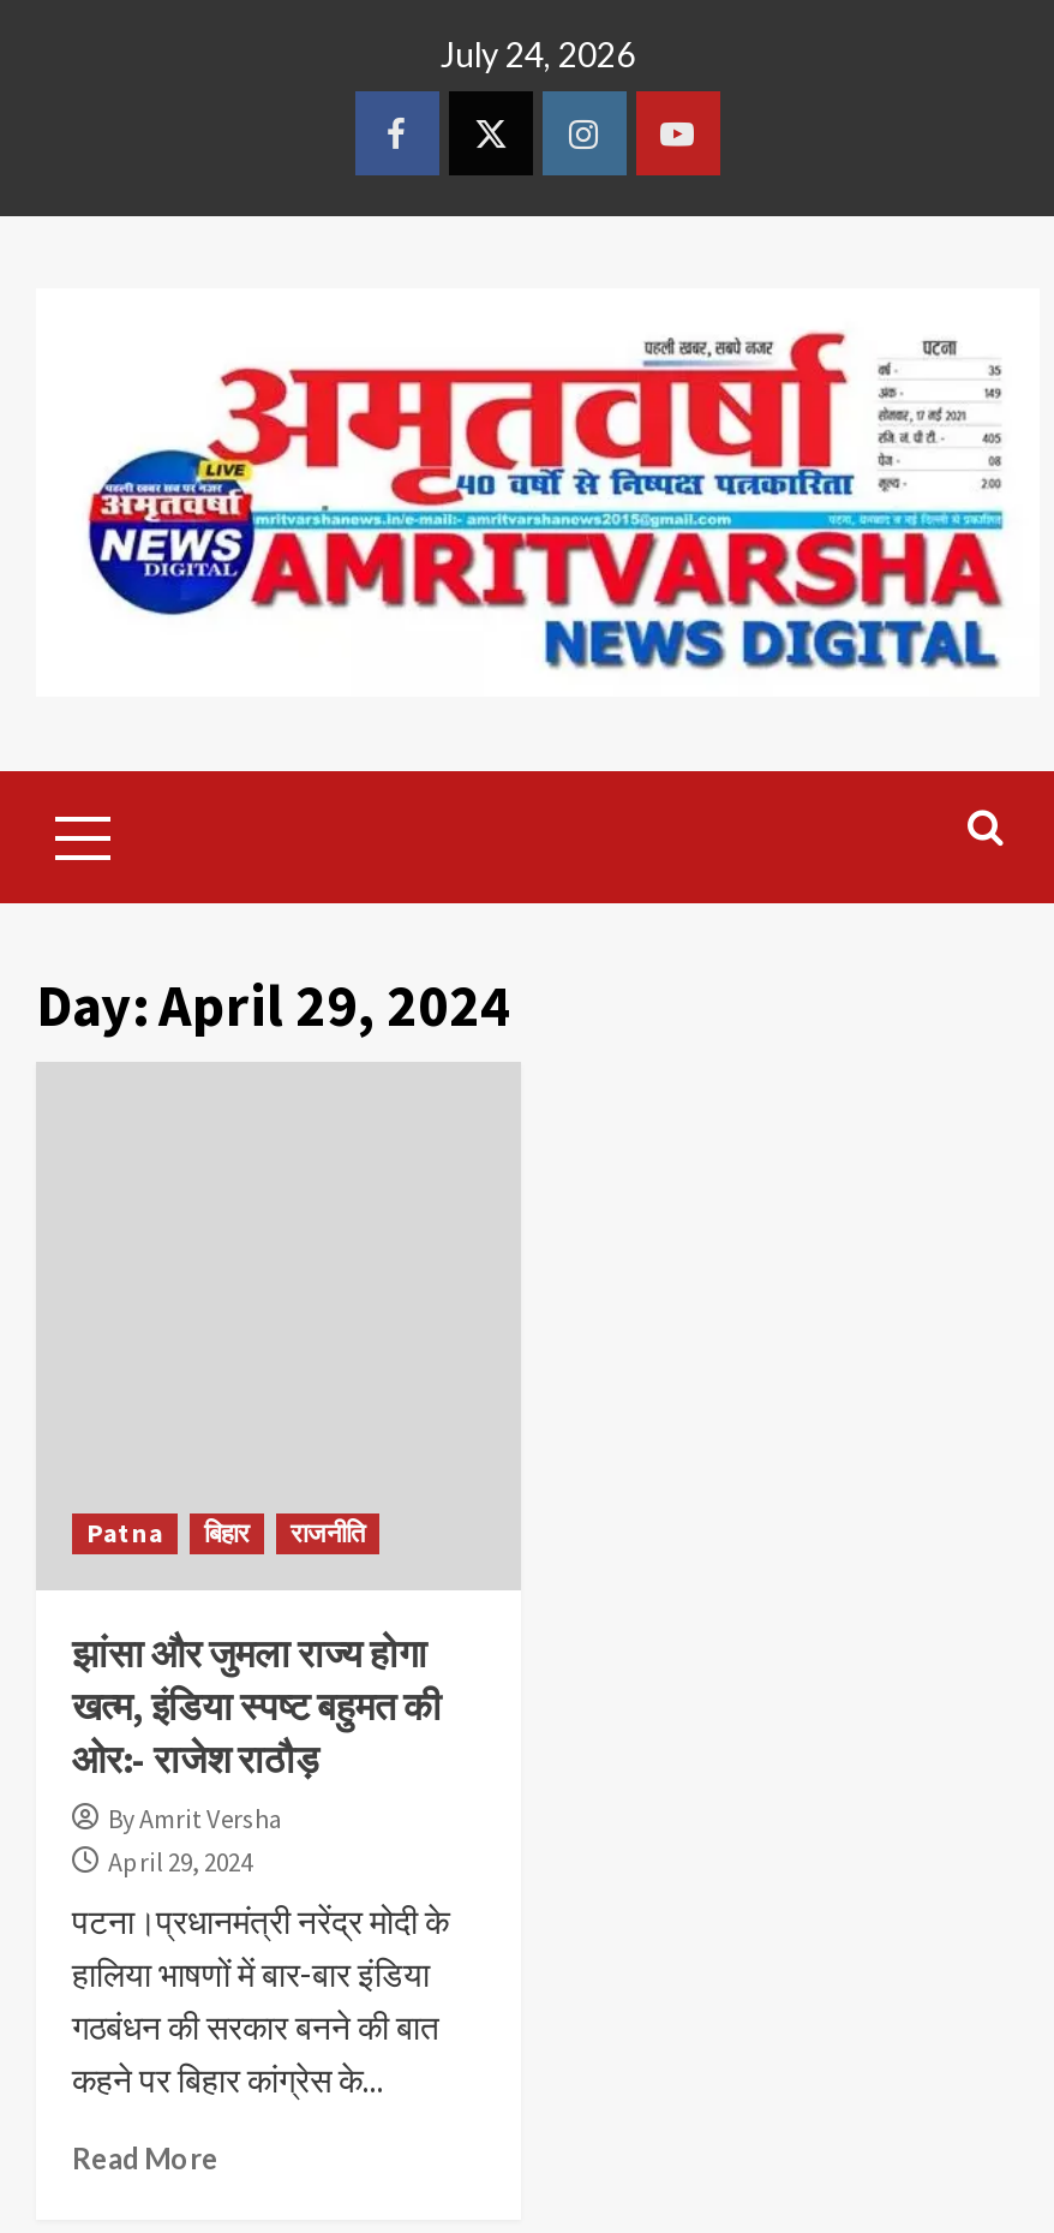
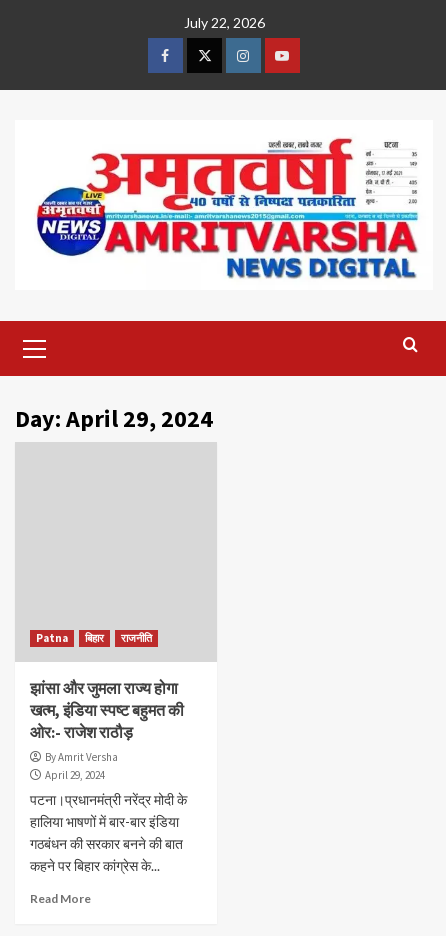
- July 24, 2026
+ July 22, 2026
